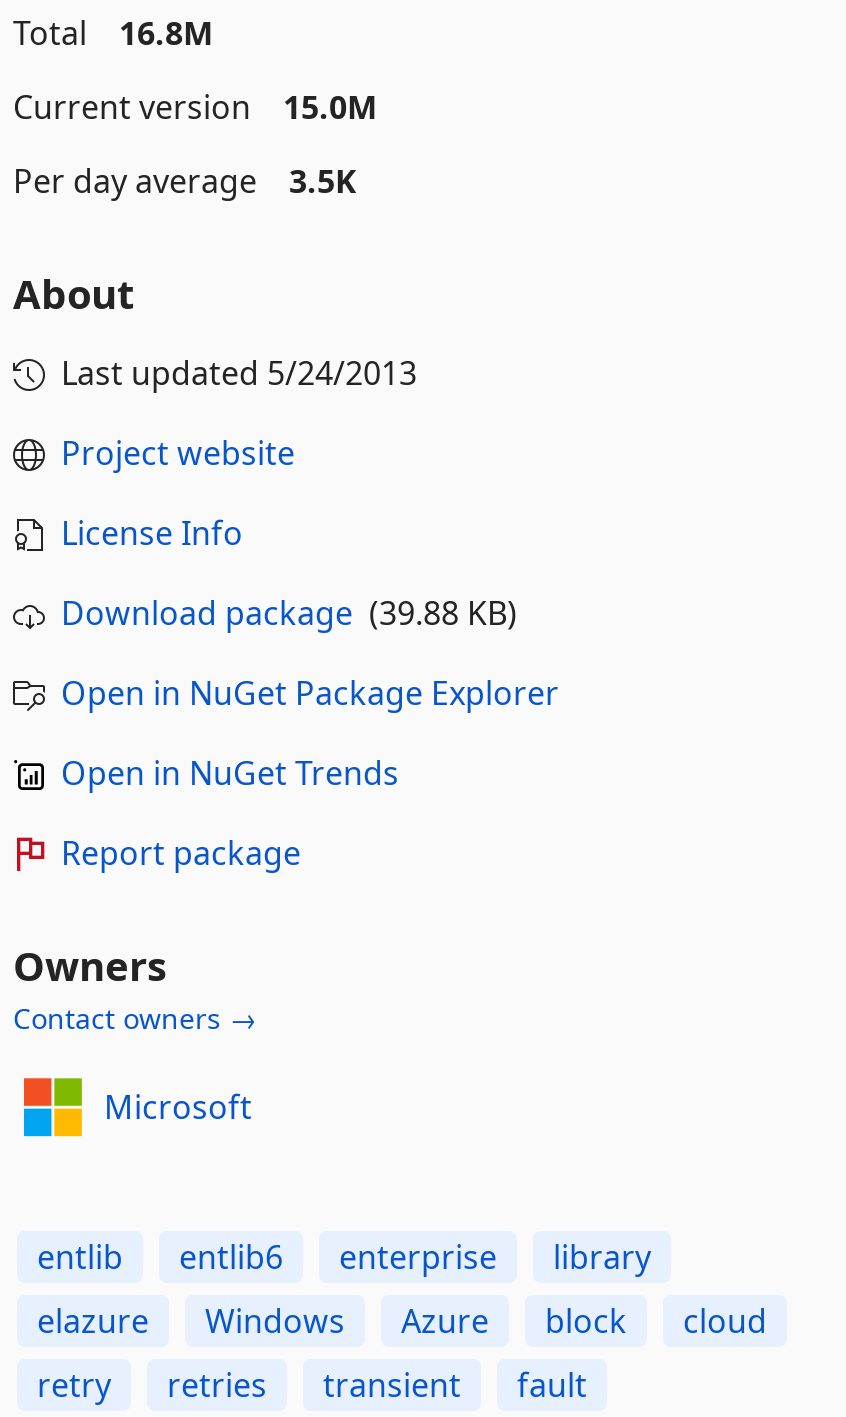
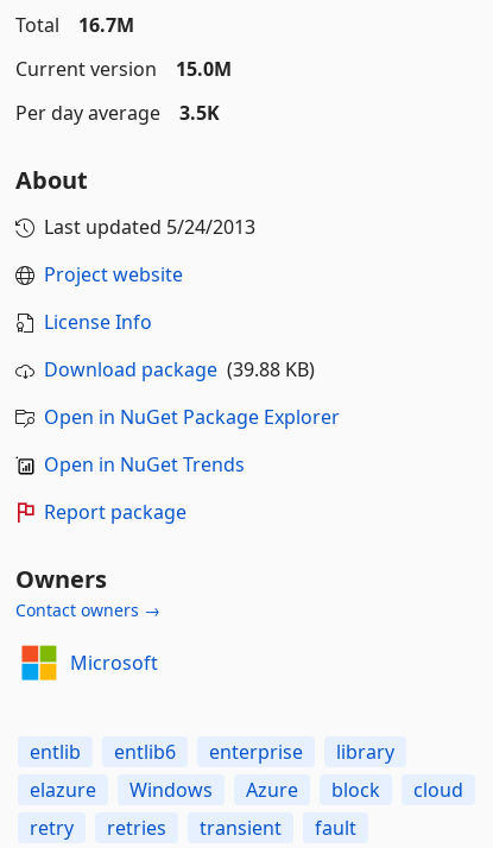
- Total 16.8M
+ Total 16.7M
